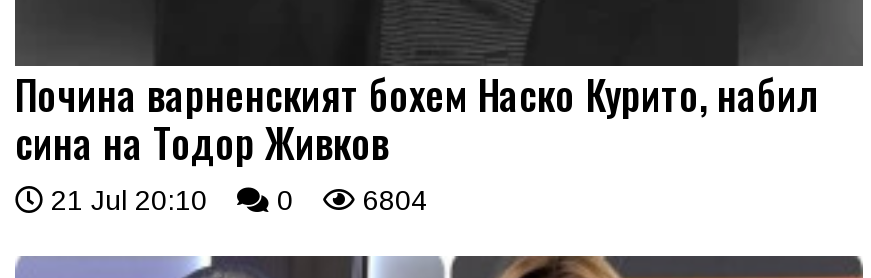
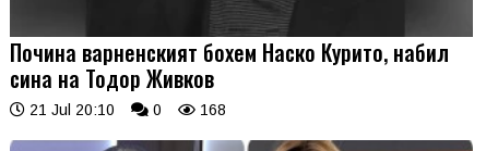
- 21 Jul 20:10 0 6804
+ 21 Jul 20:10 0 168
